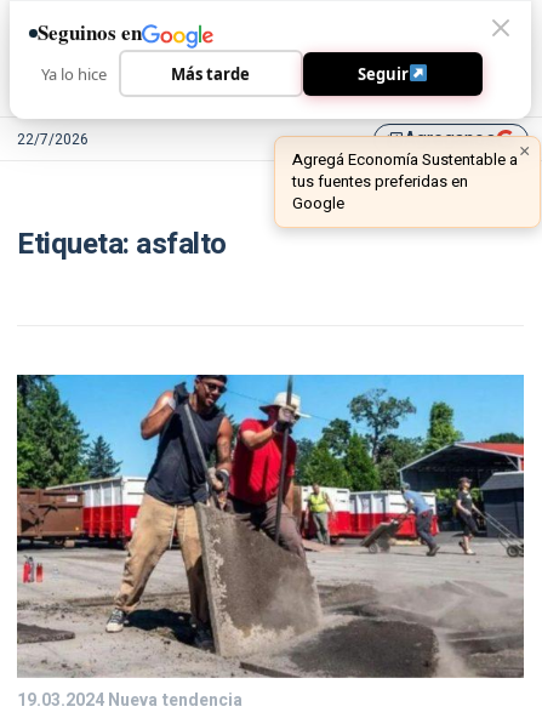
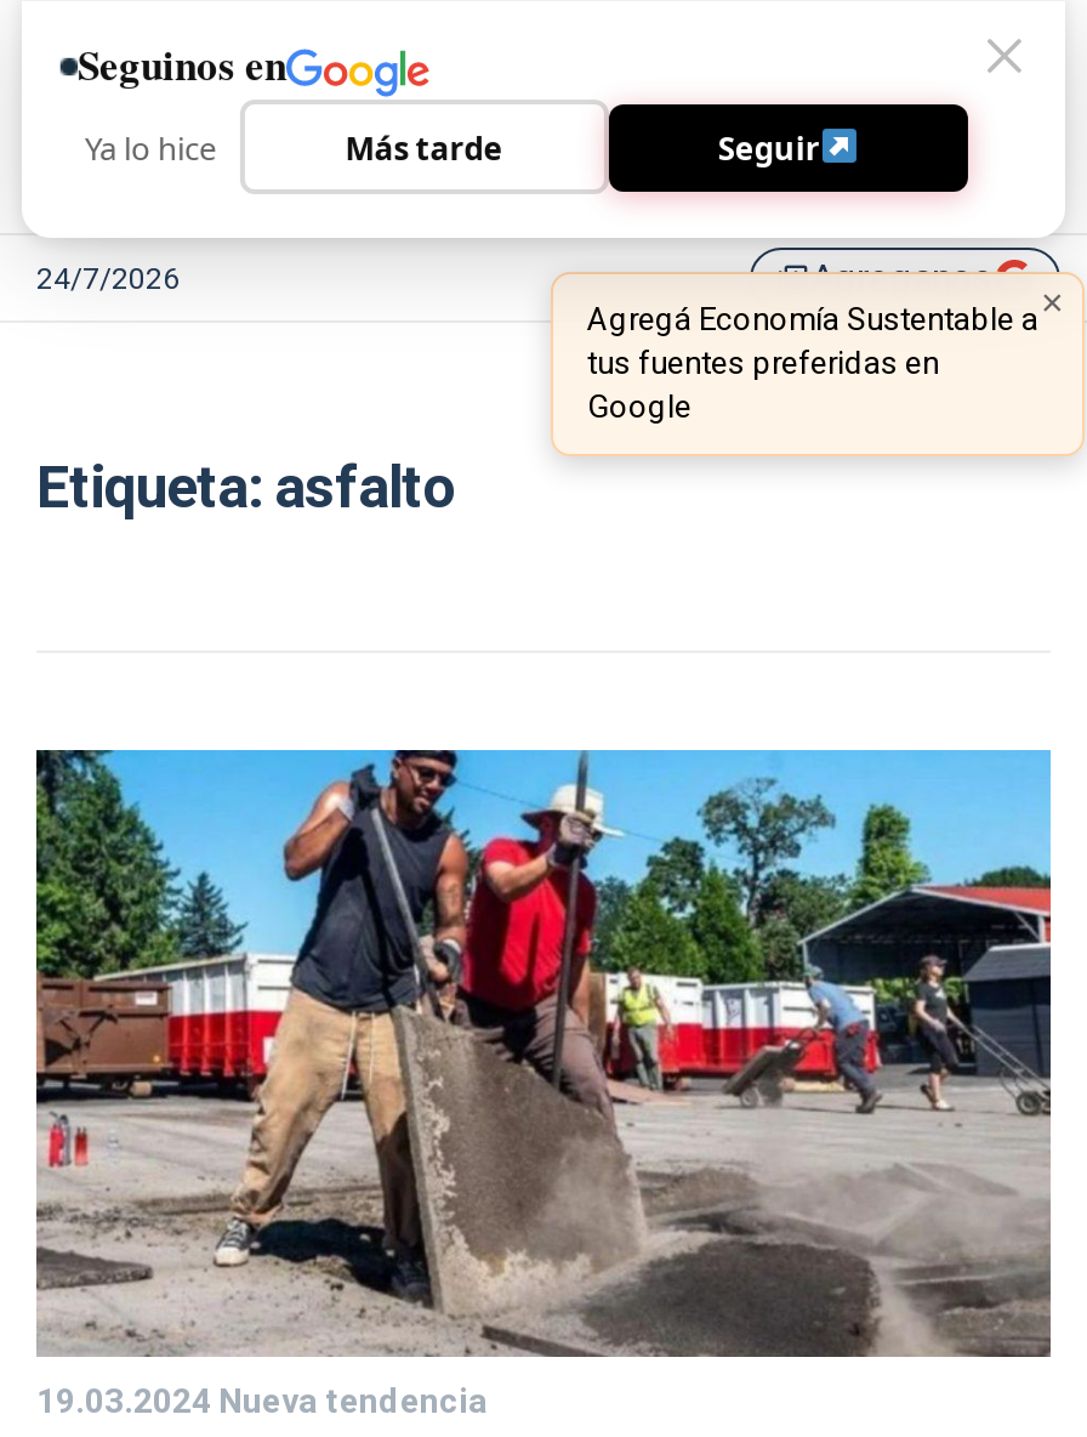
- 22/7/2026
+ 24/7/2026
